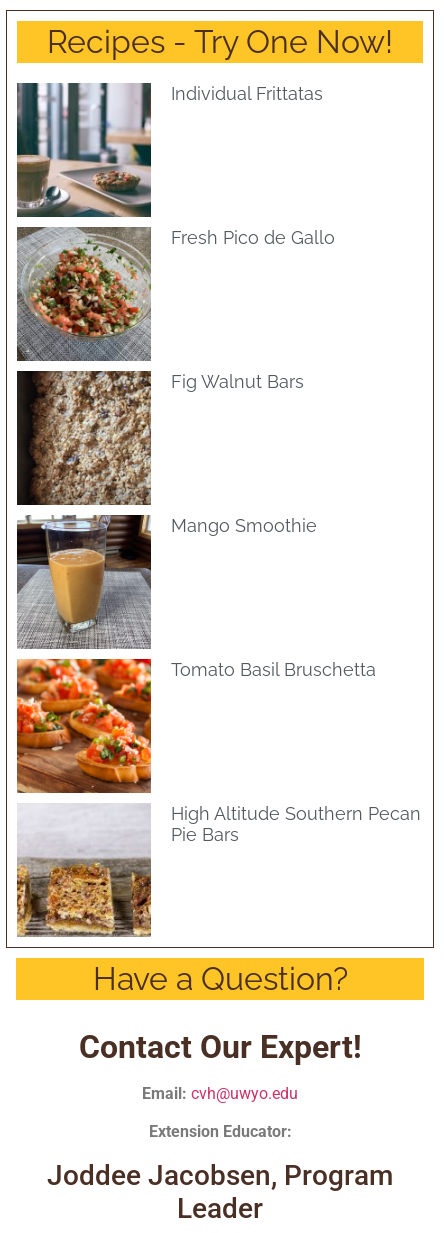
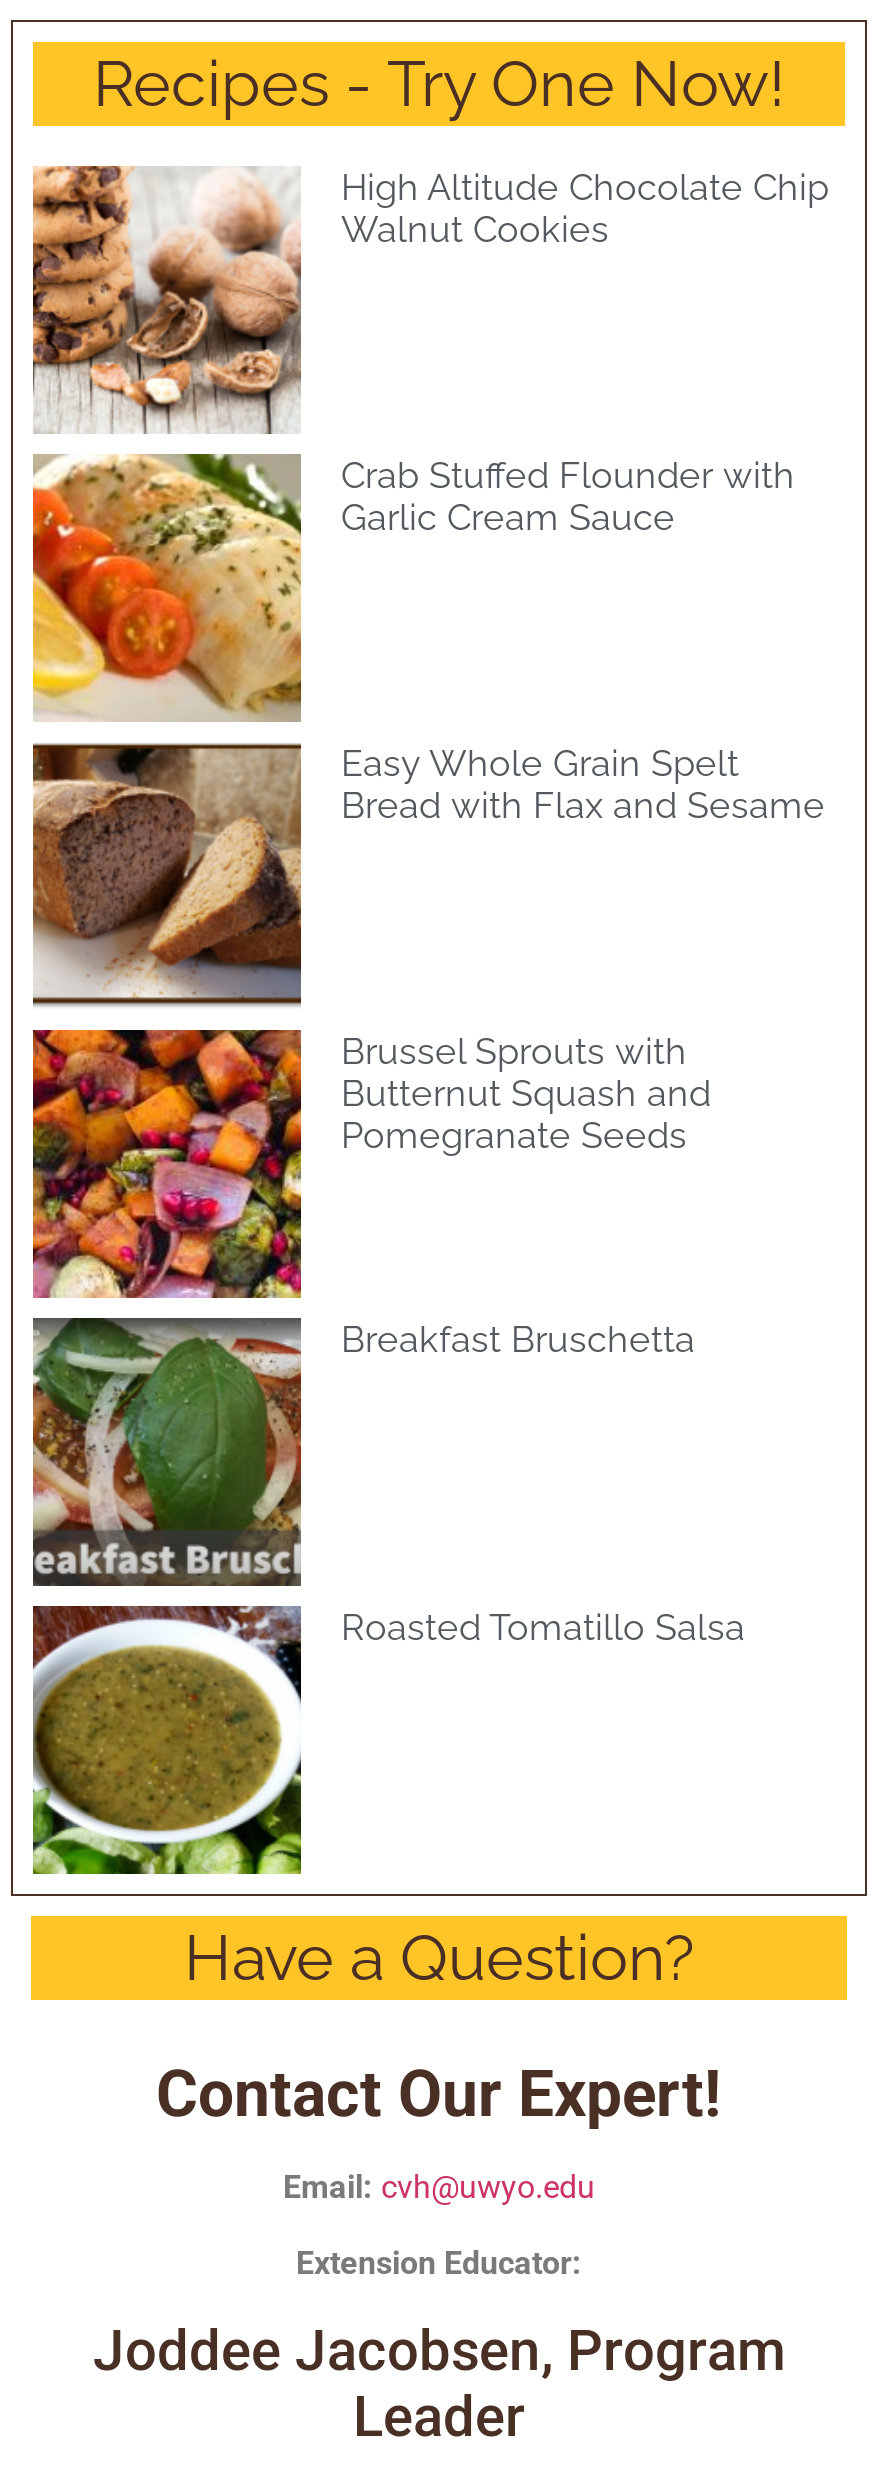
- [image]
- Individual Frittatas
+ [image]
+ High Altitude Chocolate Chip
+ Walnut Cookies

- [image]
- Fresh Pico de Gallo
+ [image]
+ Crab Stuffed Flounder with
+ Garlic Cream Sauce

- [image]
- Fig Walnut Bars
+ [image]
+ Easy Whole Grain Spelt
+ Bread with Flax and Sesame

- [image]
- Mango Smoothie
+ [image]
+ Brussel Sprouts with
+ Butternut Squash and
+ Pomegranate Seeds

- [image]
- Tomato Basil Bruschetta
+ [image]
+ Breakfast Bruschetta

- [image]
- High Altitude Southern Pecan
- Pie Bars
+ [image]
+ Roasted Tomatillo Salsa
